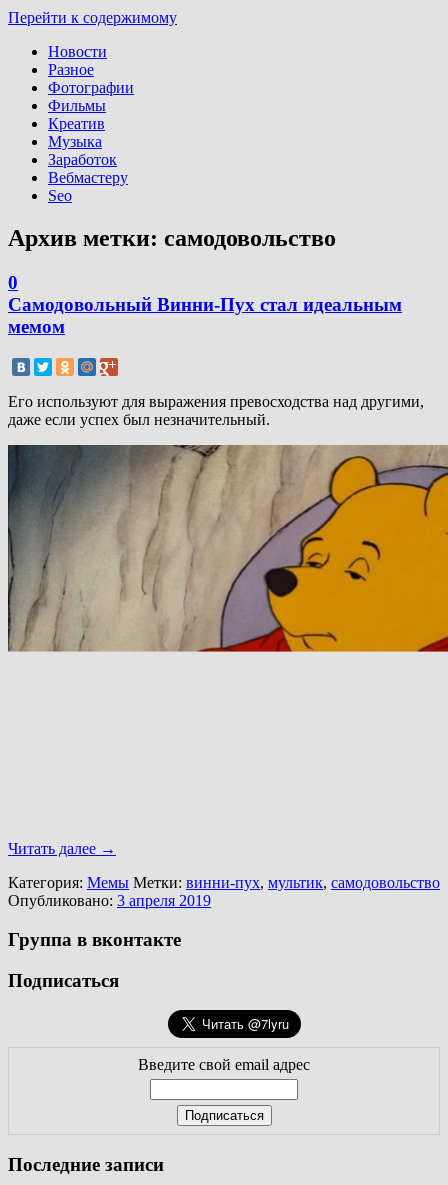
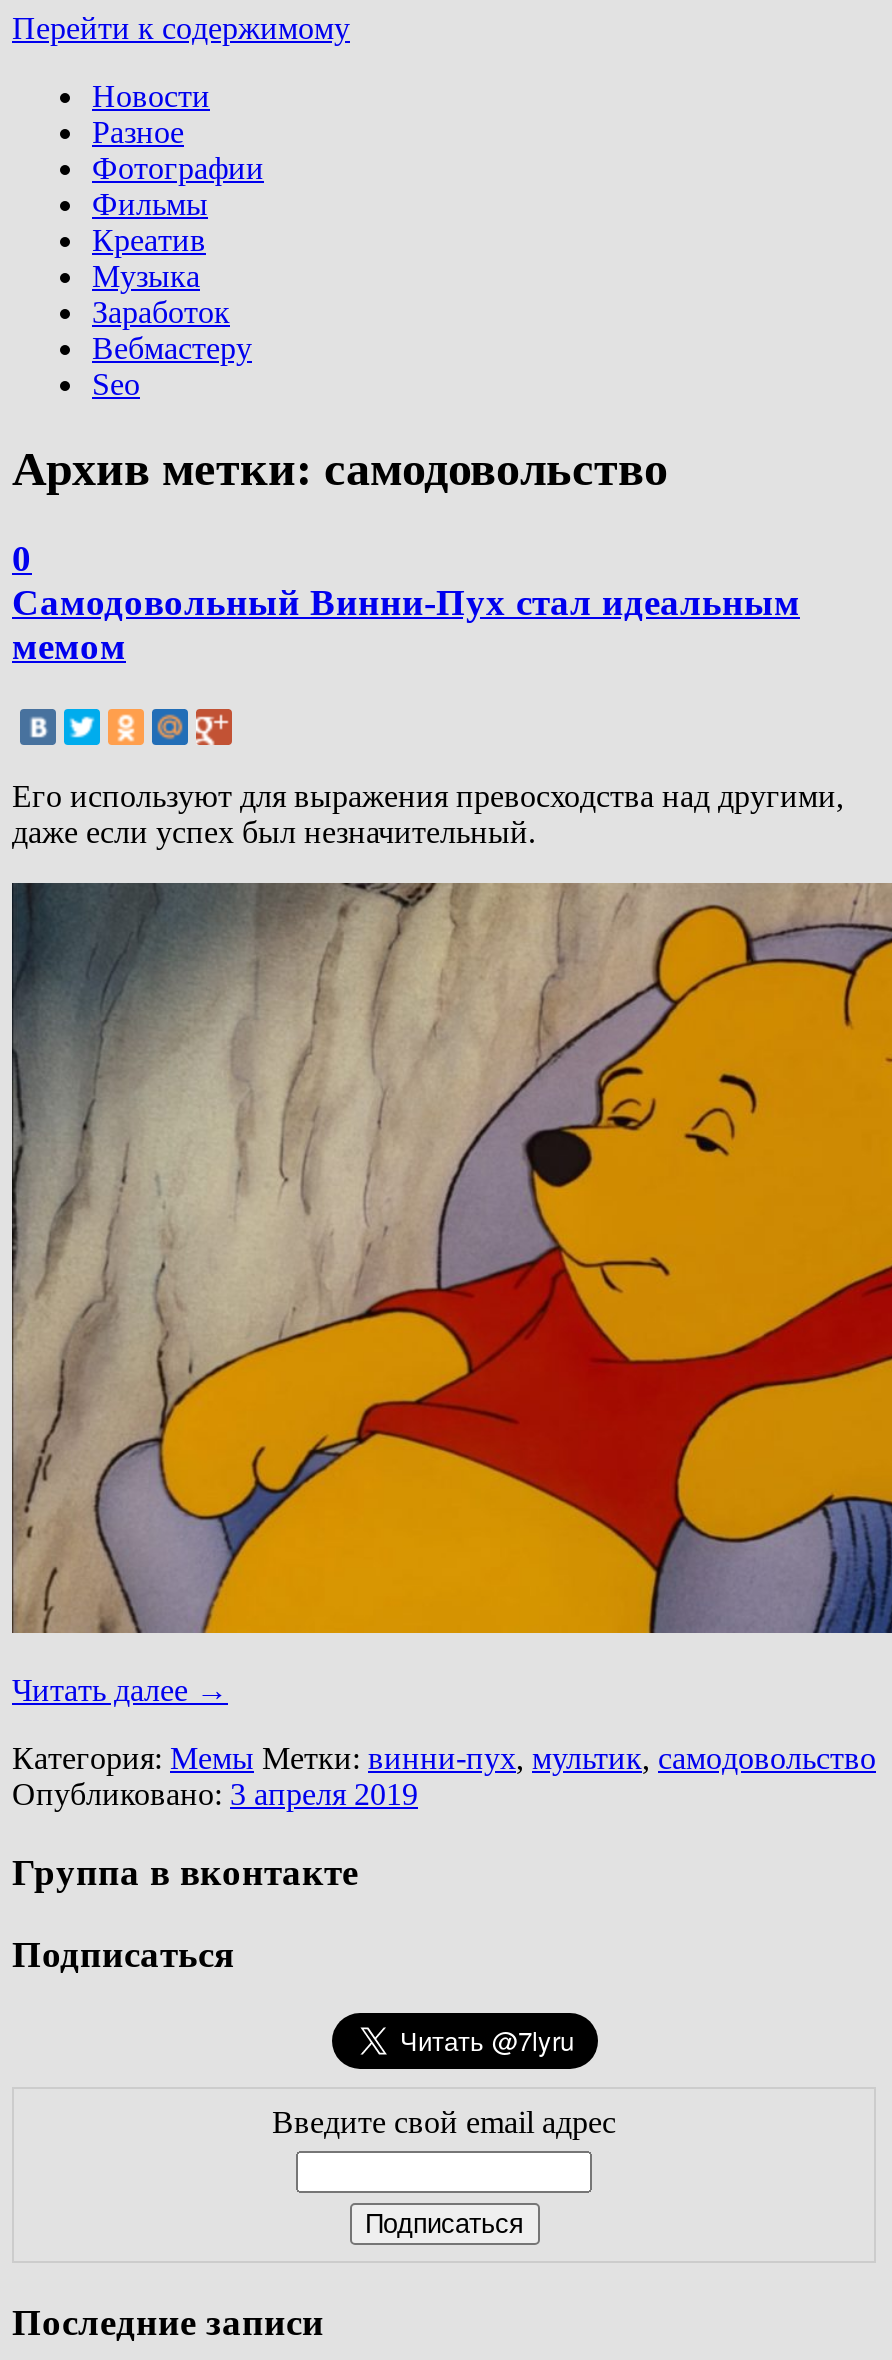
+ [image]
